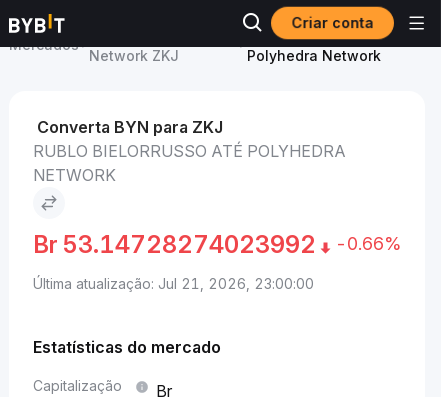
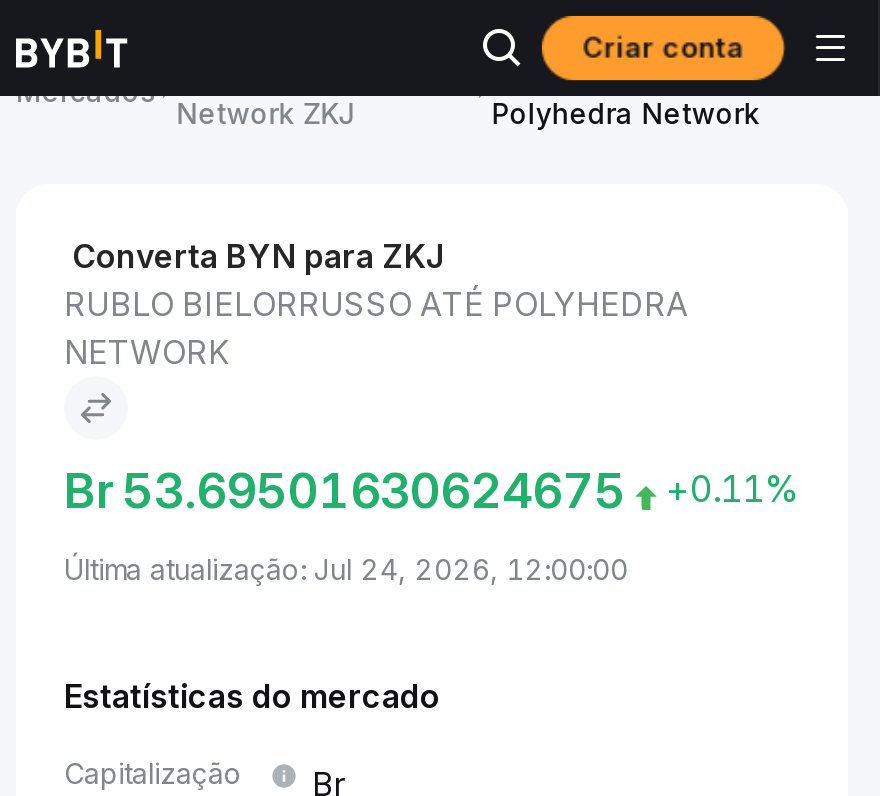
- Br 53.14728274023992
+ Br 53.69501630624675

- -0.66%
+ +0.11%

- Última atualização: Jul 21, 2026, 23:00:00
+ Última atualização: Jul 24, 2026, 12:00:00
